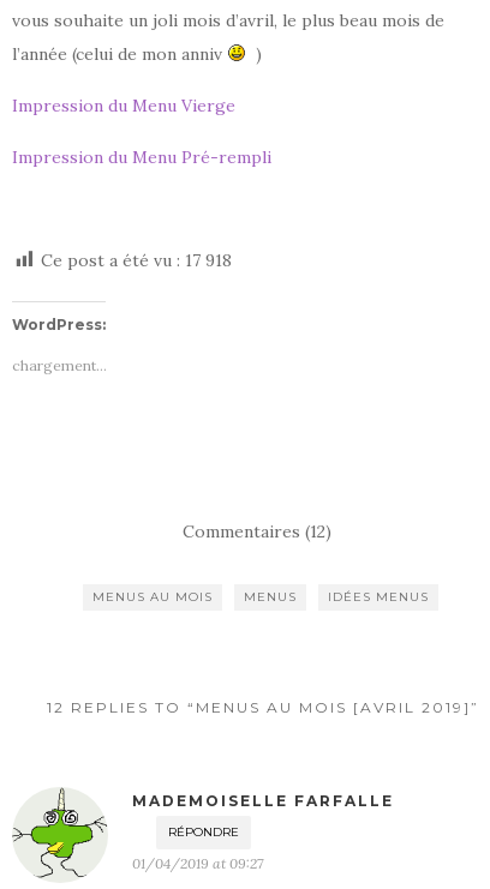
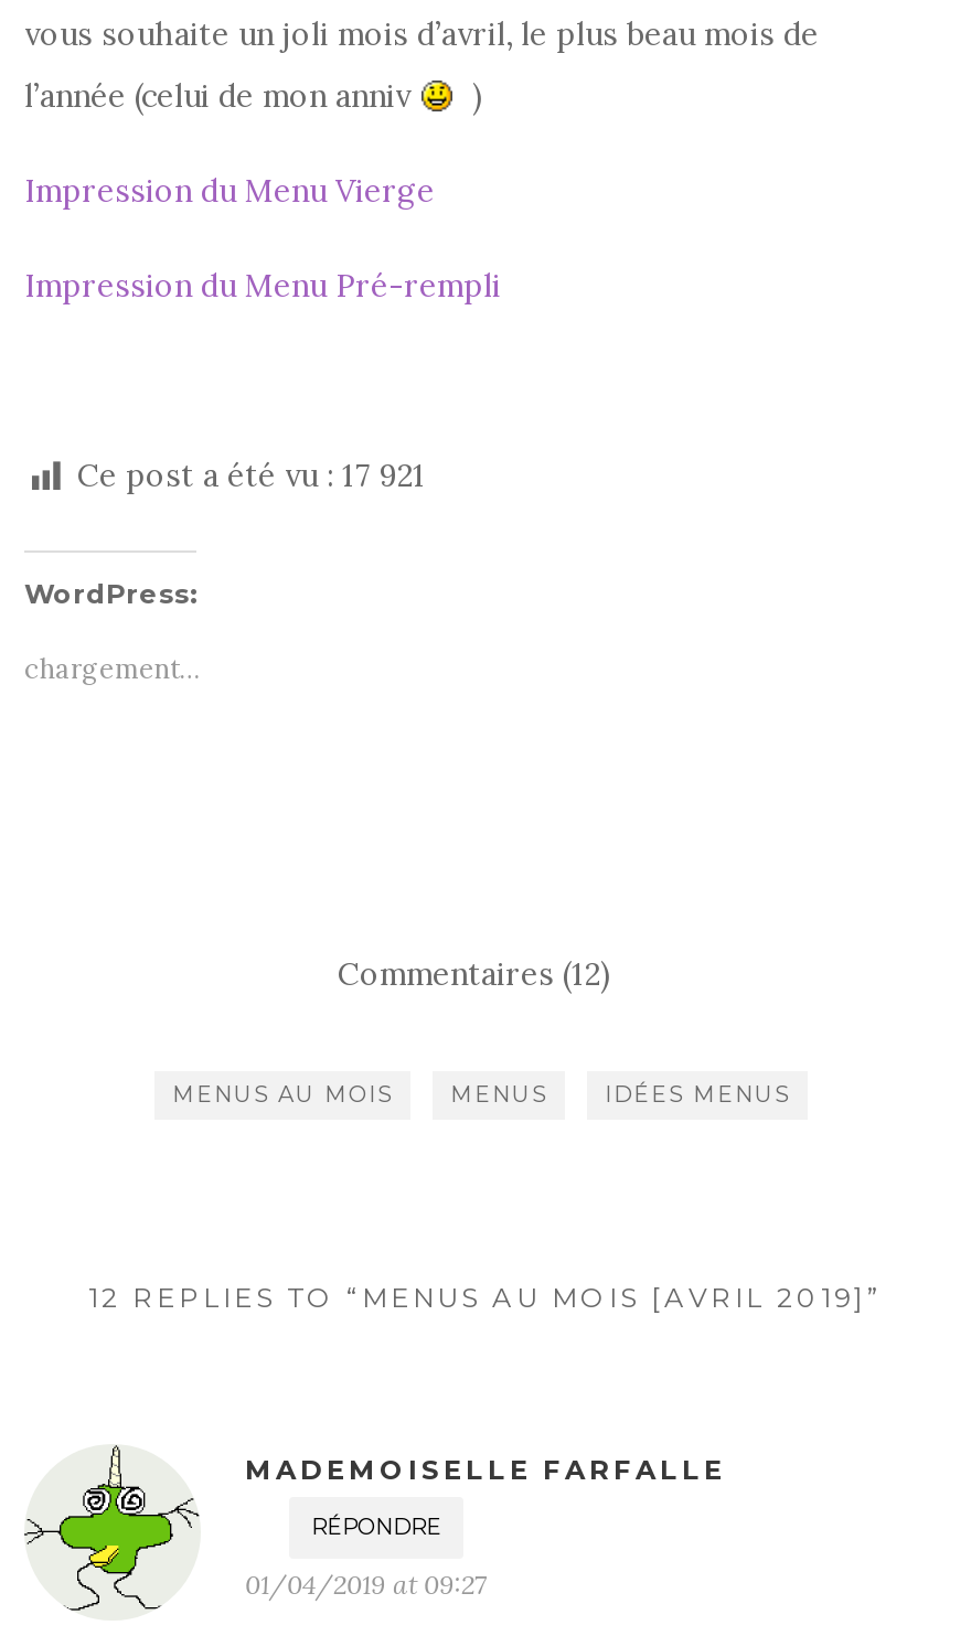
- Ce post a été vu : 17 918
+ Ce post a été vu : 17 921
